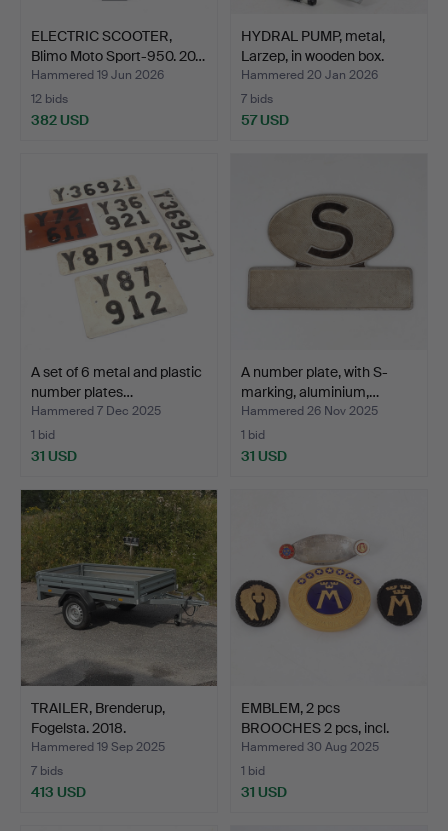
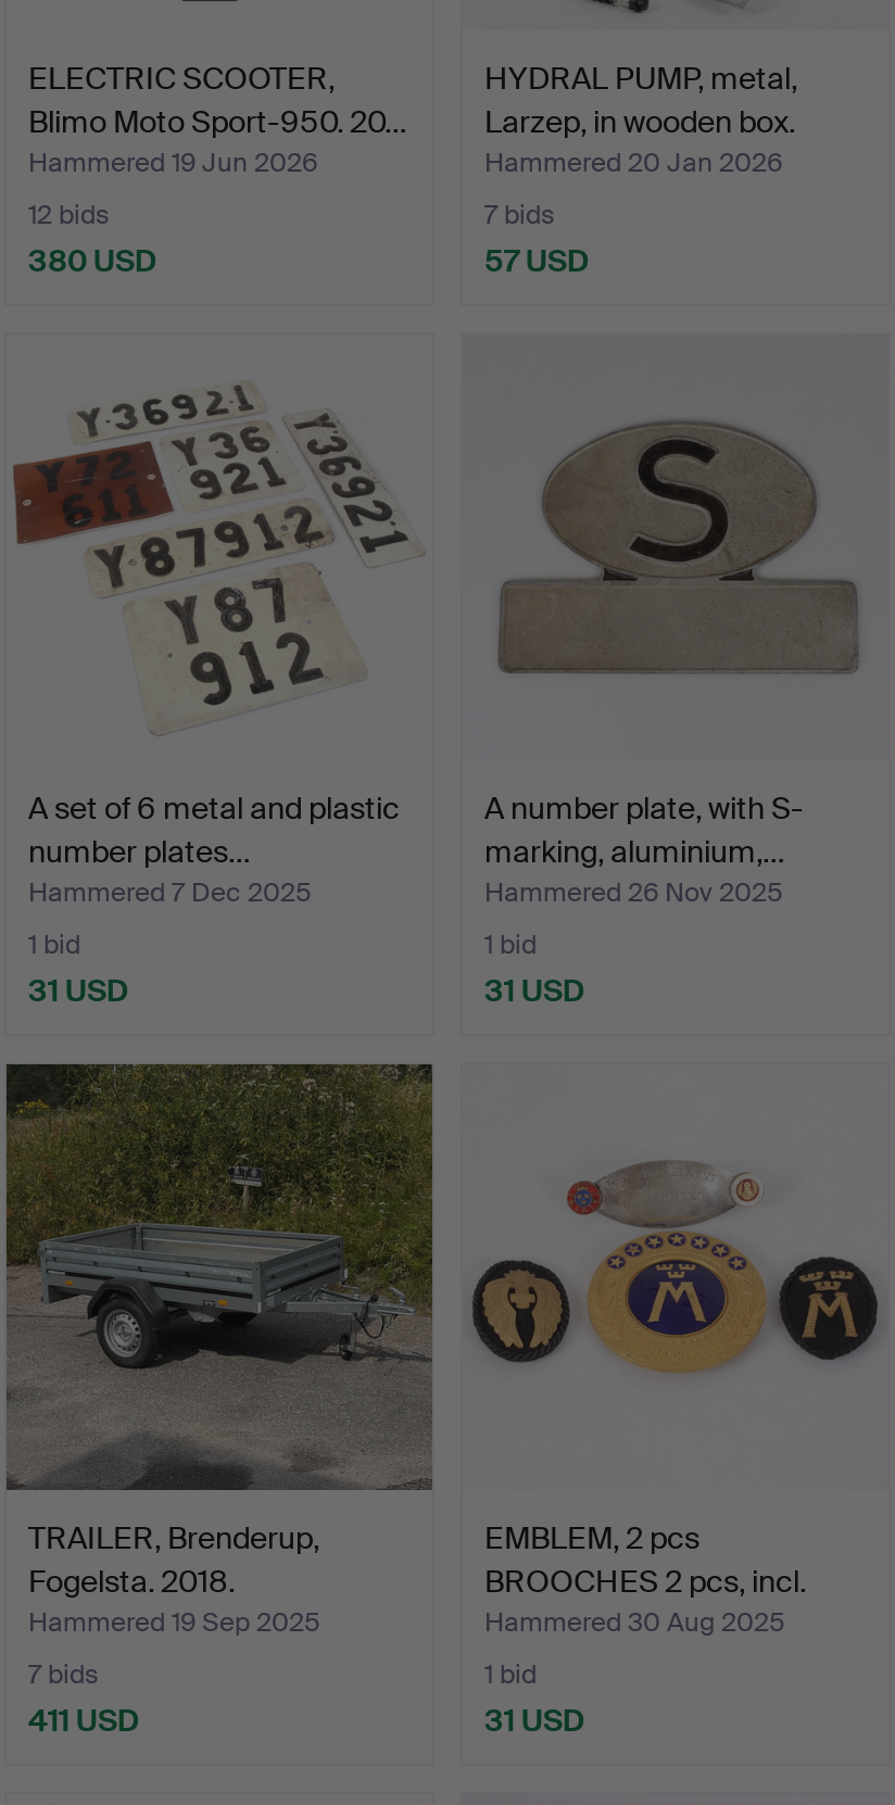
- 382 USD
+ 380 USD

- 413 USD
+ 411 USD
